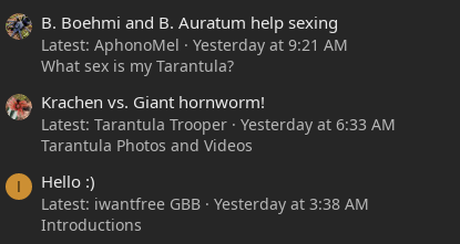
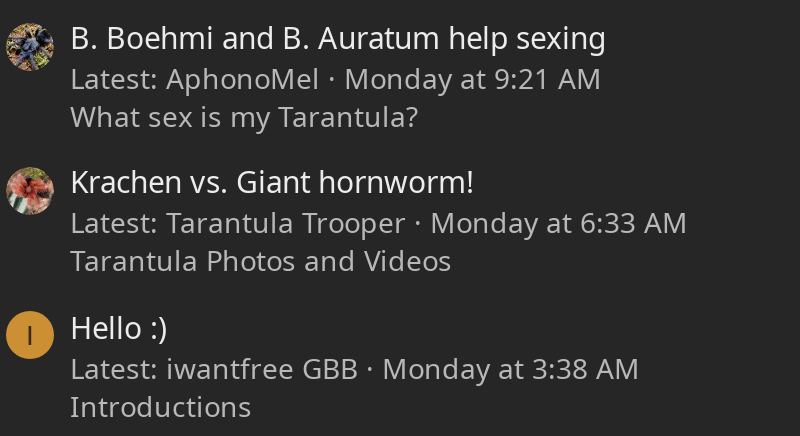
- Yesterday at 9:21 AM
+ Monday at 9:21 AM

- Yesterday at 6:33 AM
+ Monday at 6:33 AM

- Yesterday at 3:38 AM
+ Monday at 3:38 AM
